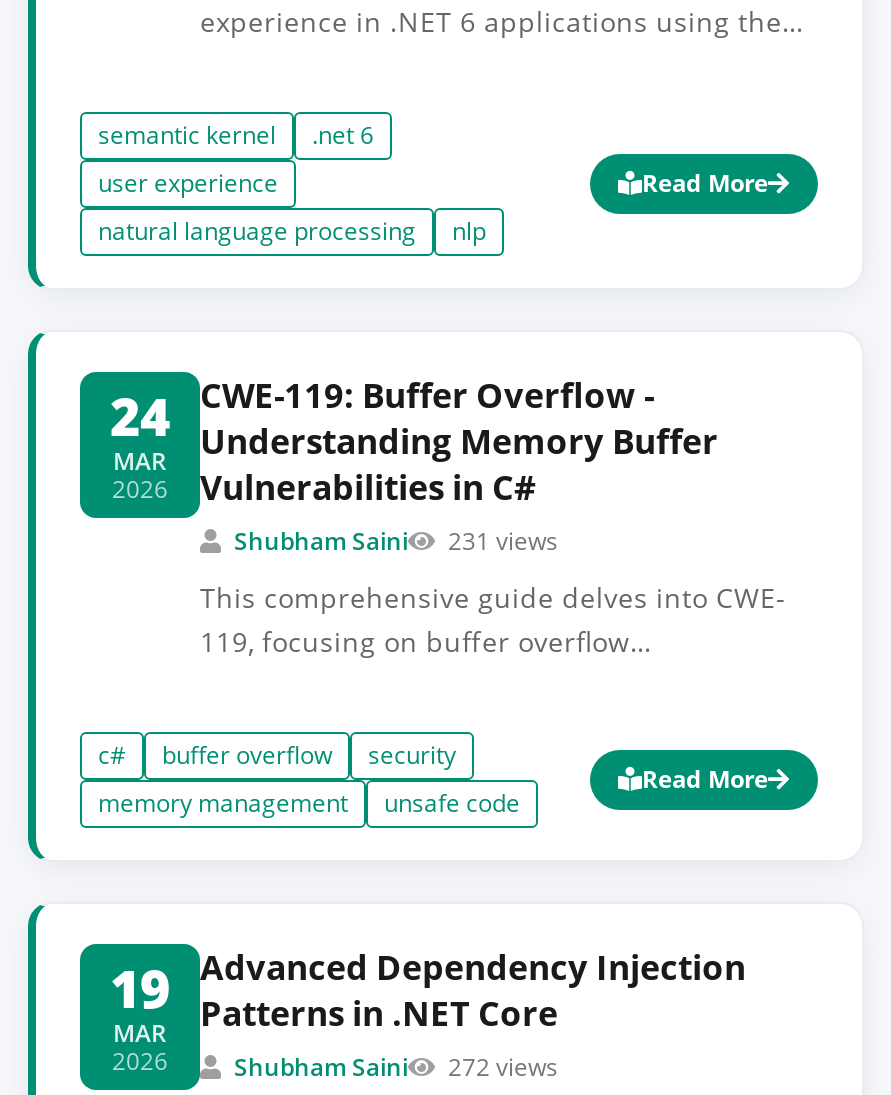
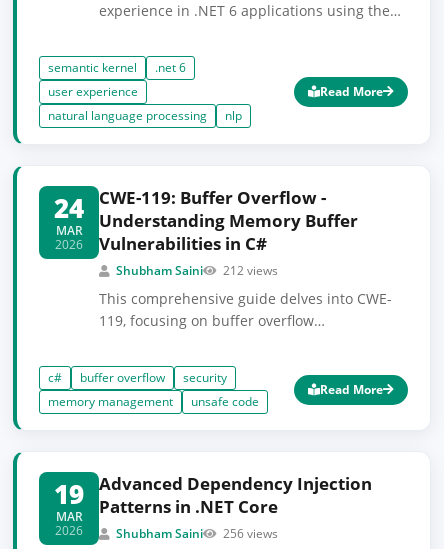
- Shubham Saini 231 views
+ Shubham Saini 212 views

- 2026 Shubham Saini 272 views
+ 2026 Shubham Saini 256 views
